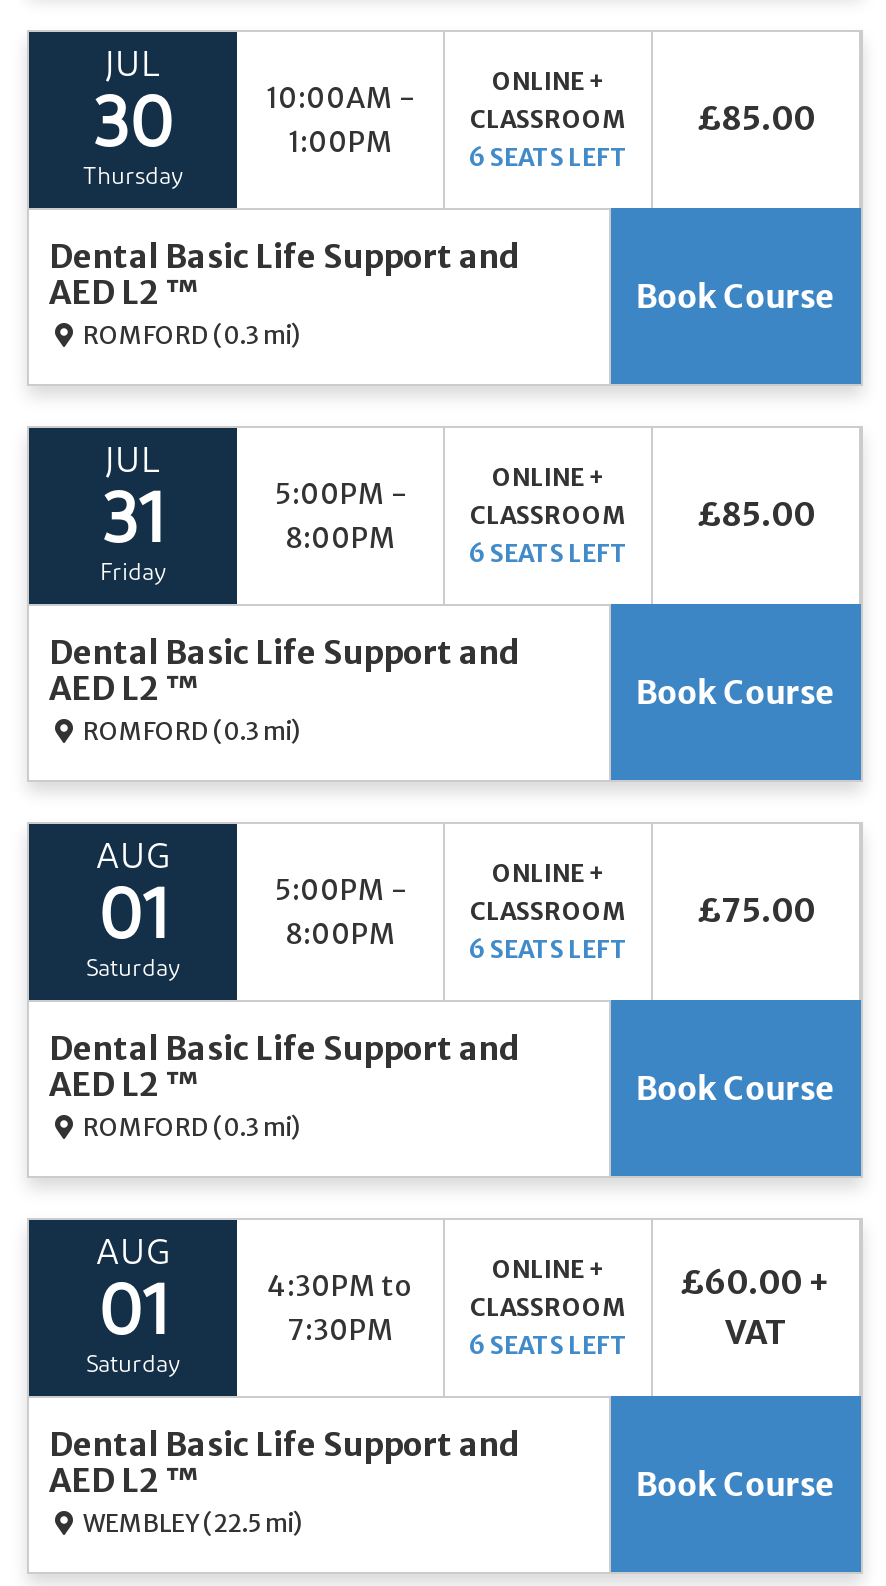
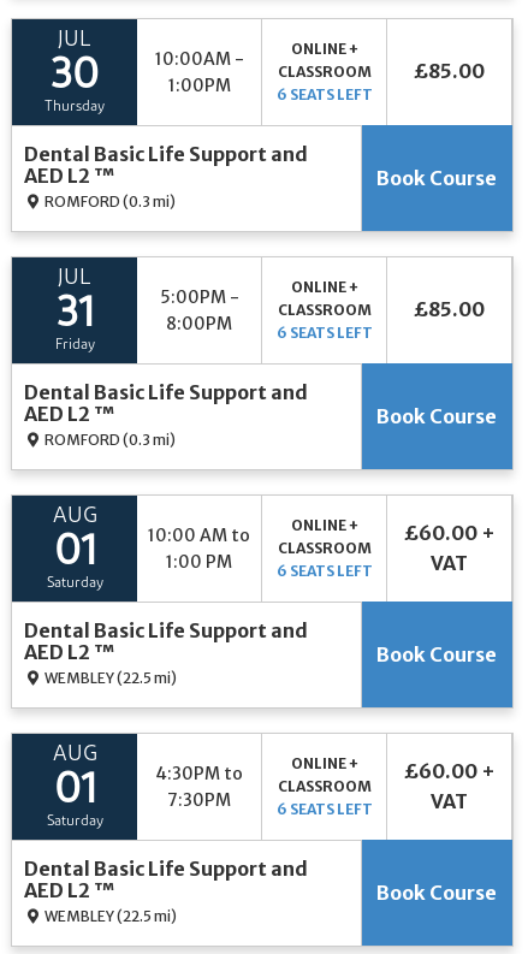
- 5:00PM -
- 8:00PM
+ 10:00 AM to
+ 1:00 PM

- £75.00
+ £60.00 +
+ VAT

- ROMFORD (0.3 mi)
+ WEMBLEY (22.5 mi)
